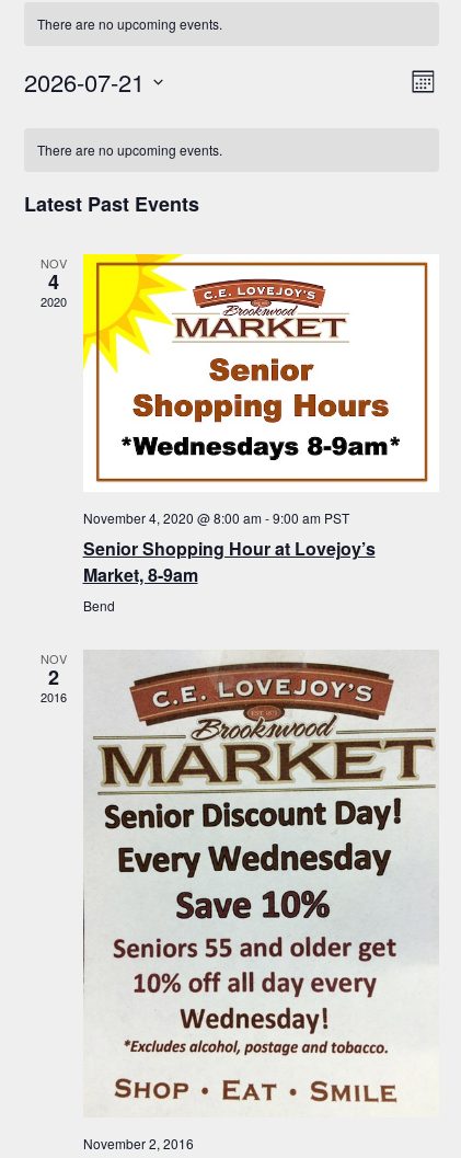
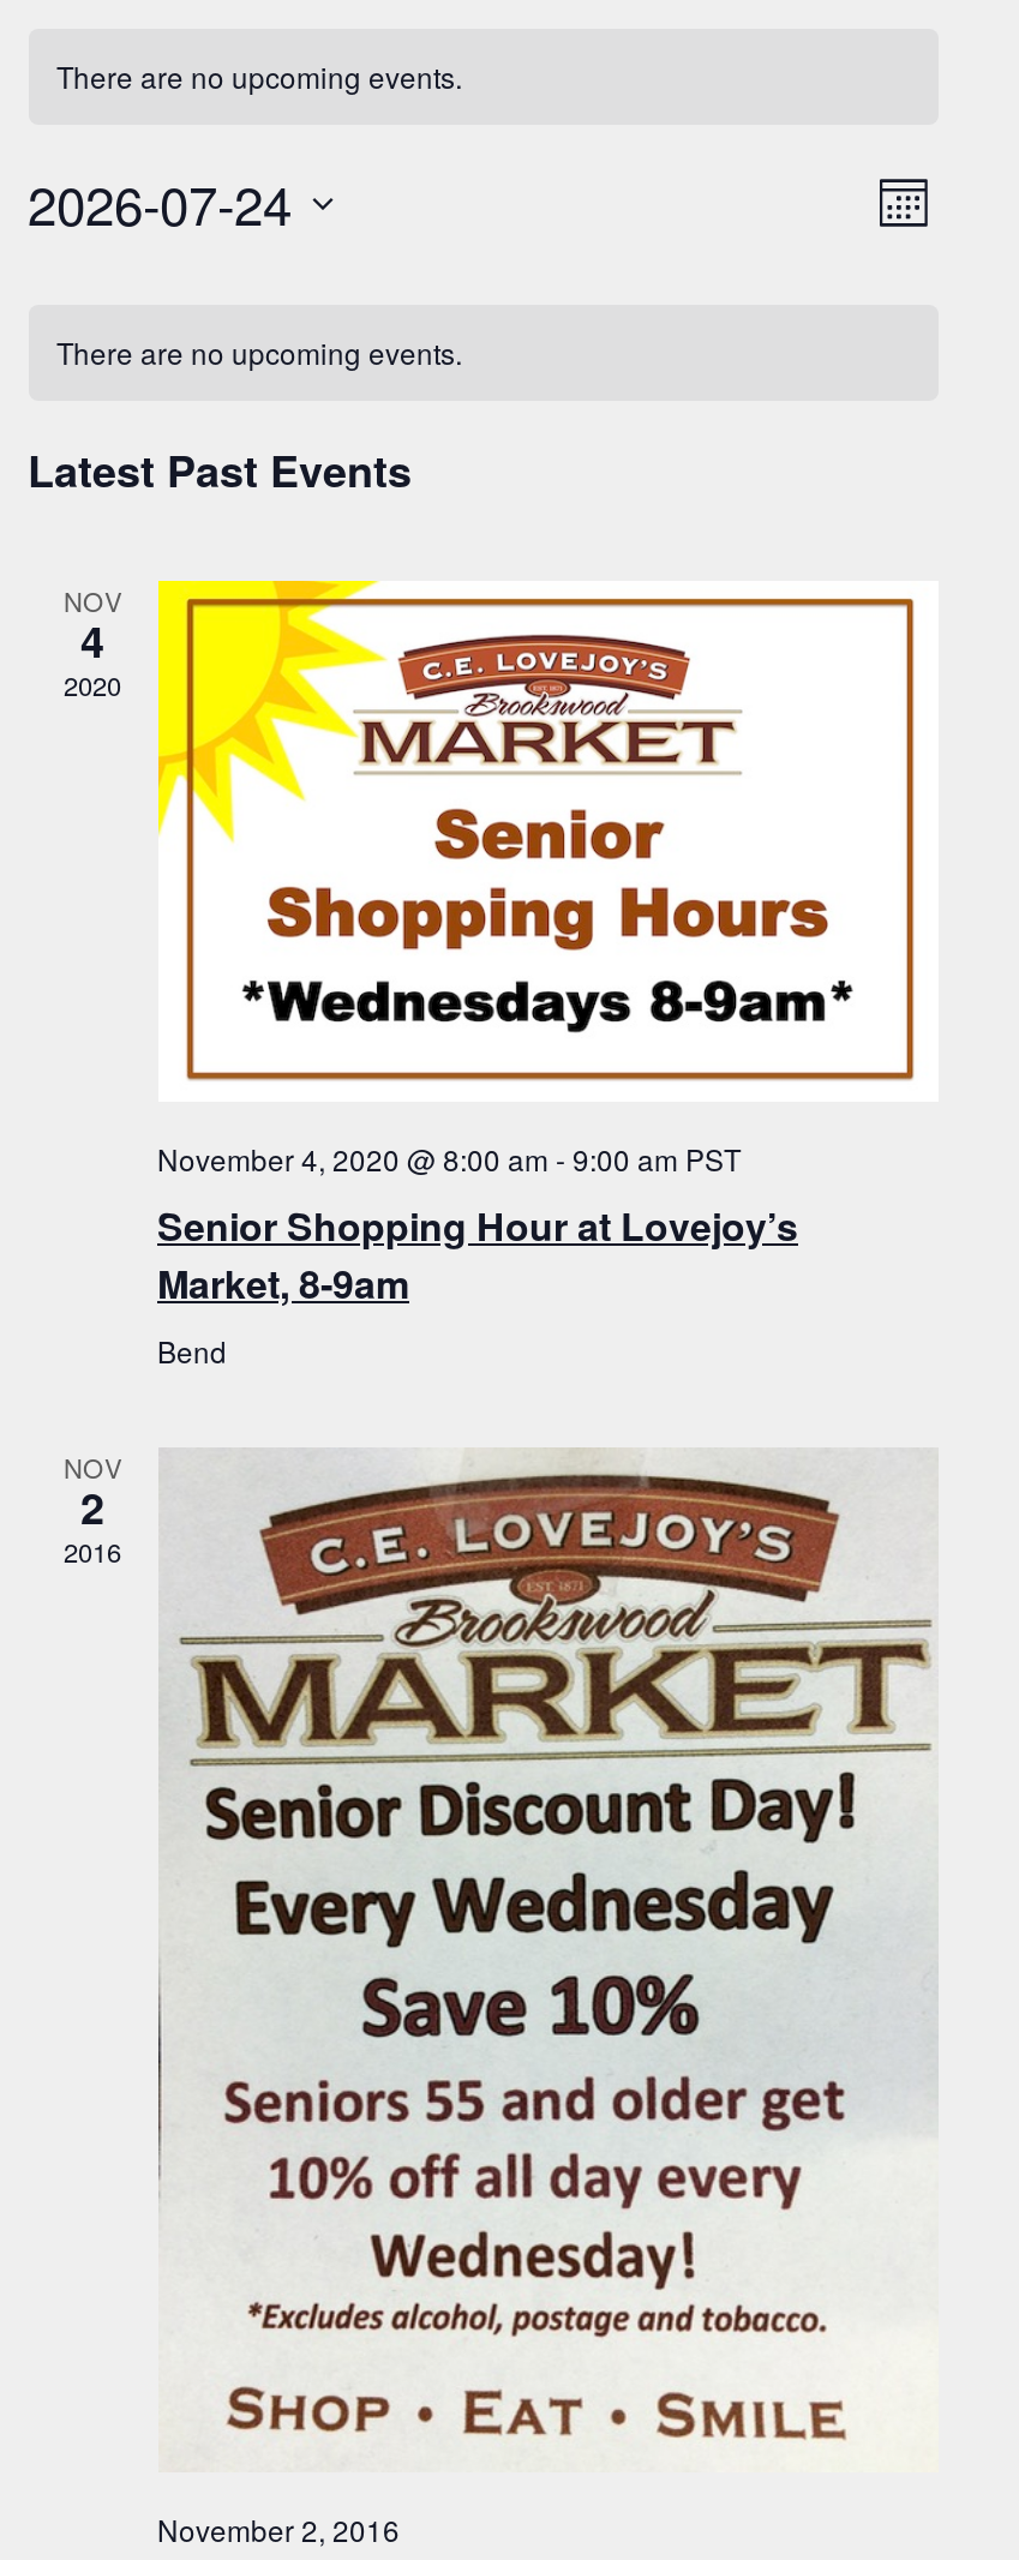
- 2026-07-21
+ 2026-07-24
